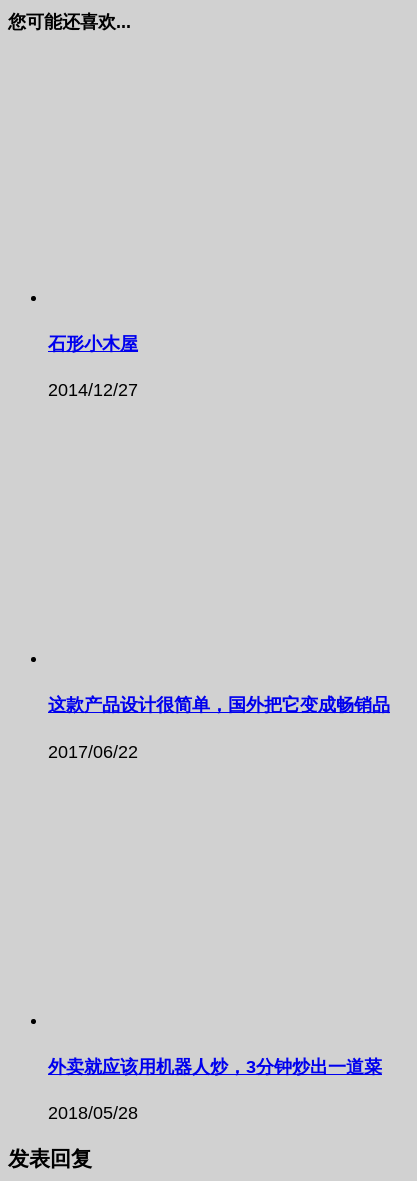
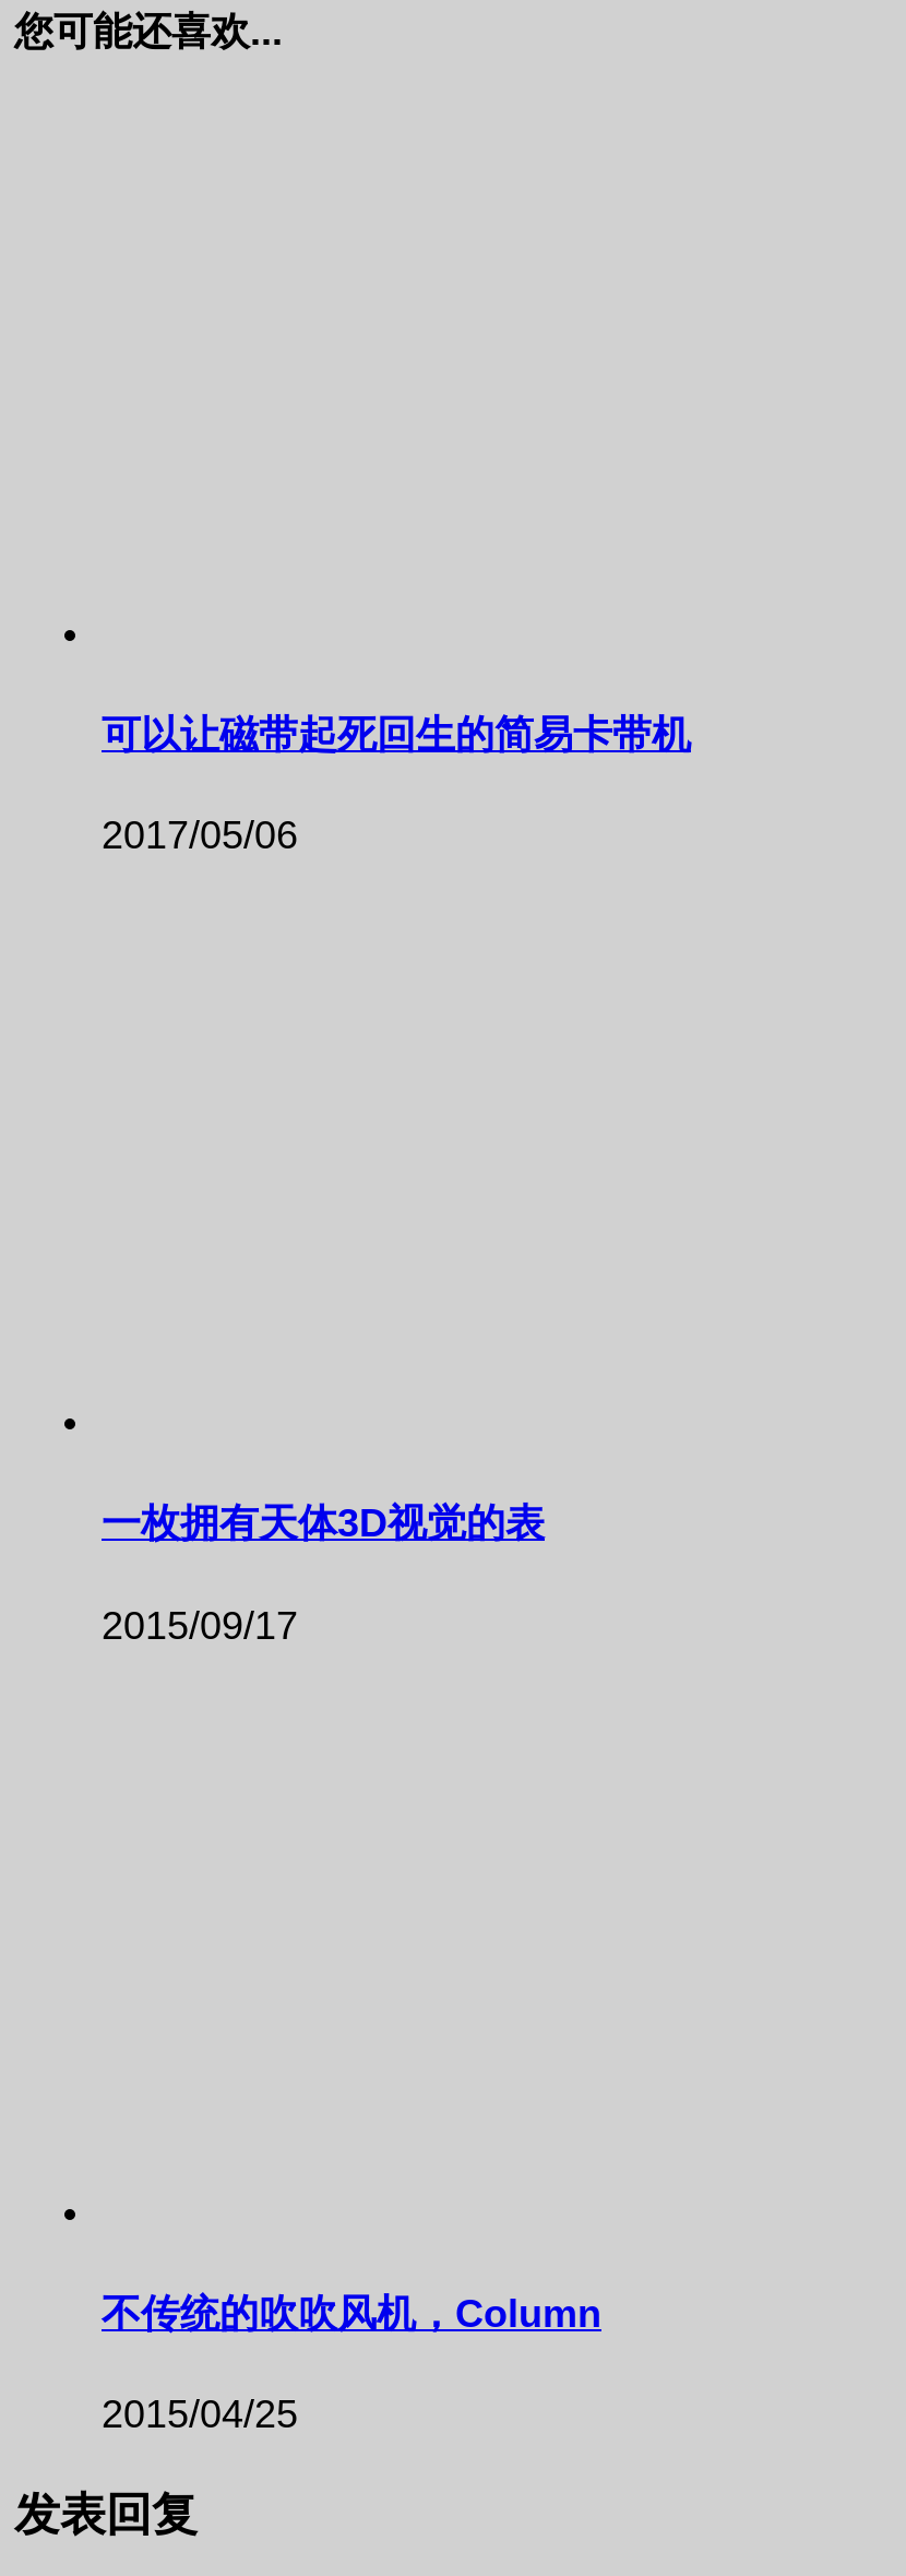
- 石形小木屋
+ 可以让磁带起死回生的简易卡带机

- 2014/12/27
+ 2017/05/06

- 这款产品设计很简单，国外把它变成畅销品
+ 一枚拥有天体3D视觉的表

- 2017/06/22
+ 2015/09/17

- 外卖就应该用机器人炒，3分钟炒出一道菜
+ 不传统的吹吹风机，Column

- 2018/05/28
+ 2015/04/25
